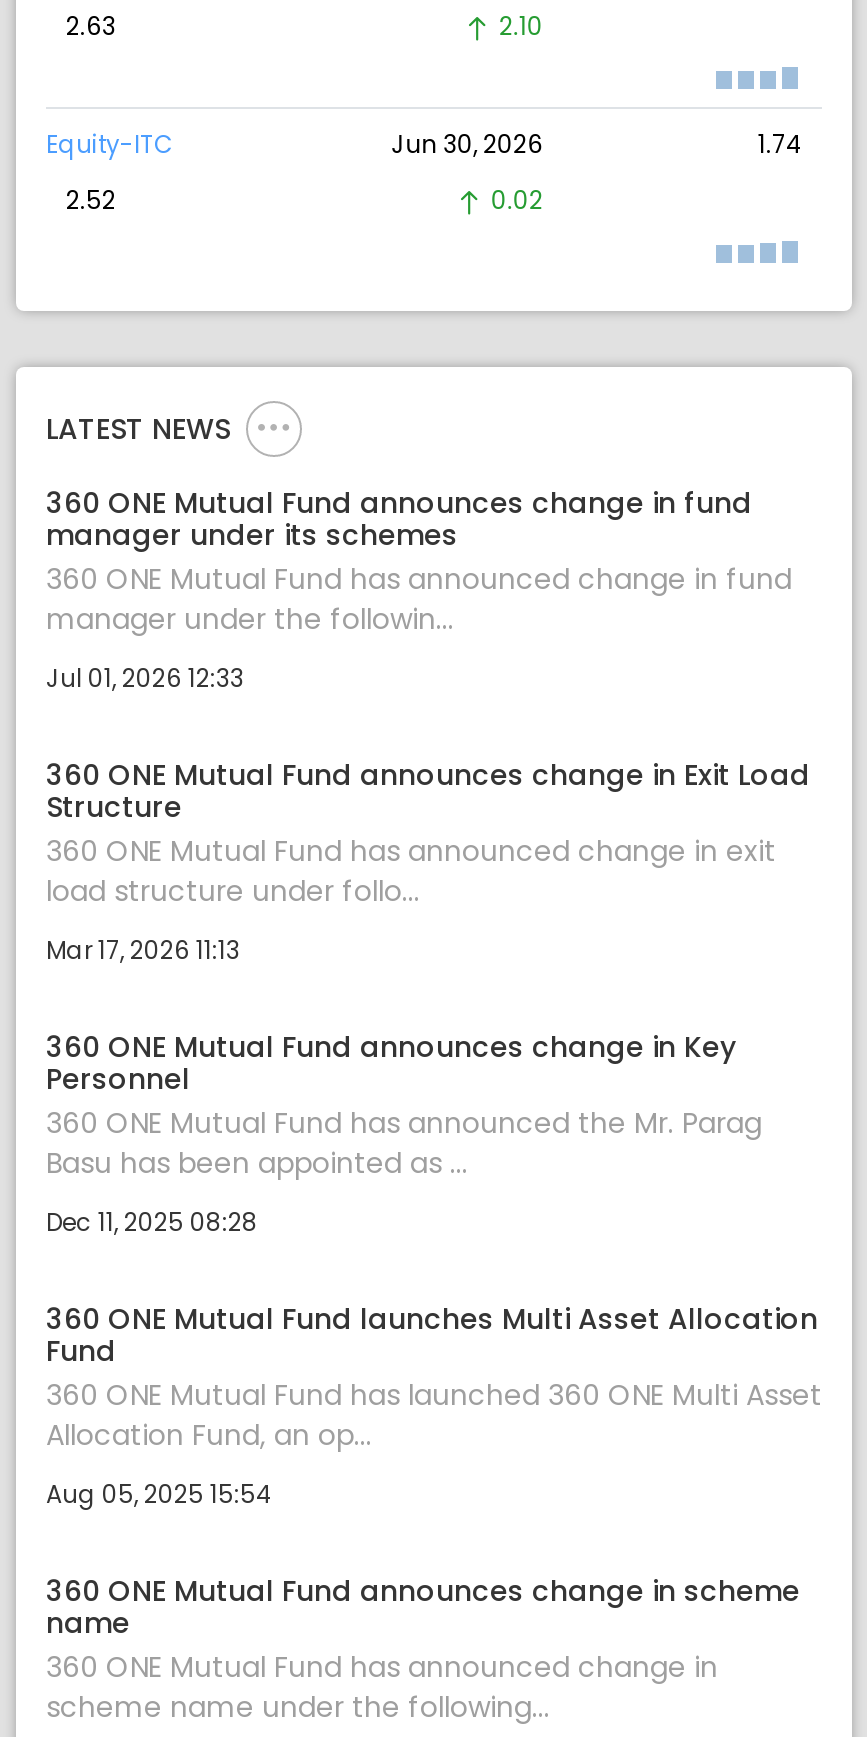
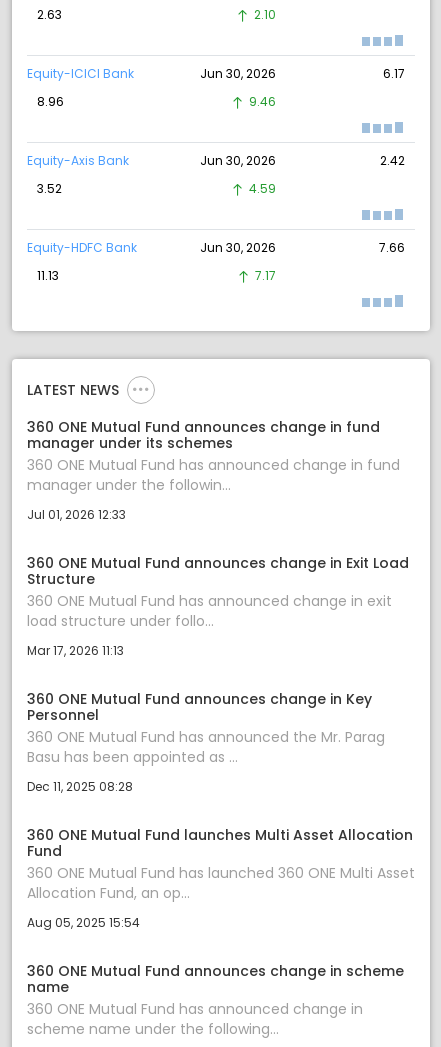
- Equity-ITC
+ Equity-ICICI Bank

- 1.74
- 2.52
- 0.02
+ 6.17
+ 8.96
+ 9.46
+ Equity-Axis Bank
+ Jun 30, 2026
+ 2.42
+ 3.52
+ 4.59
+ Equity-HDFC Bank
+ Jun 30, 2026
+ 7.66
+ 11.13
+ 7.17
